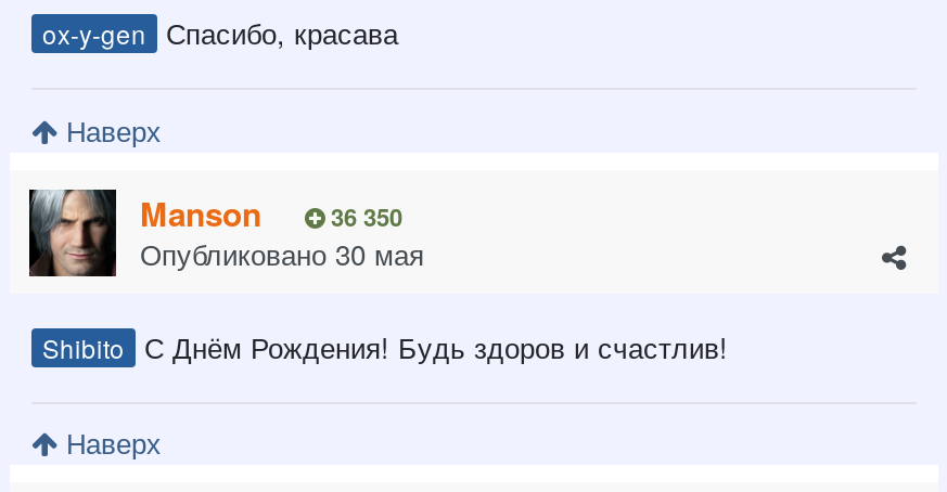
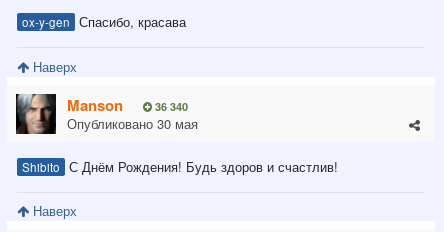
- Manson 36 350
+ Manson 36 340
